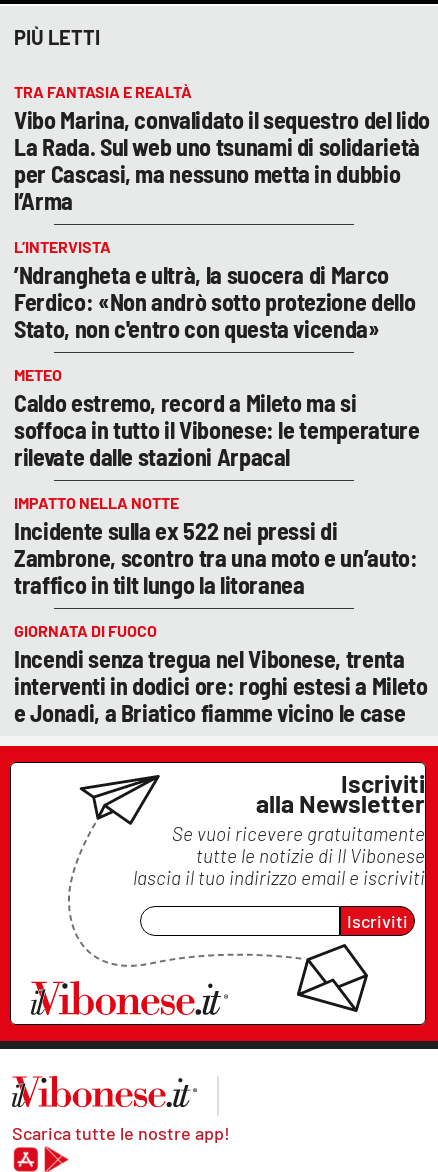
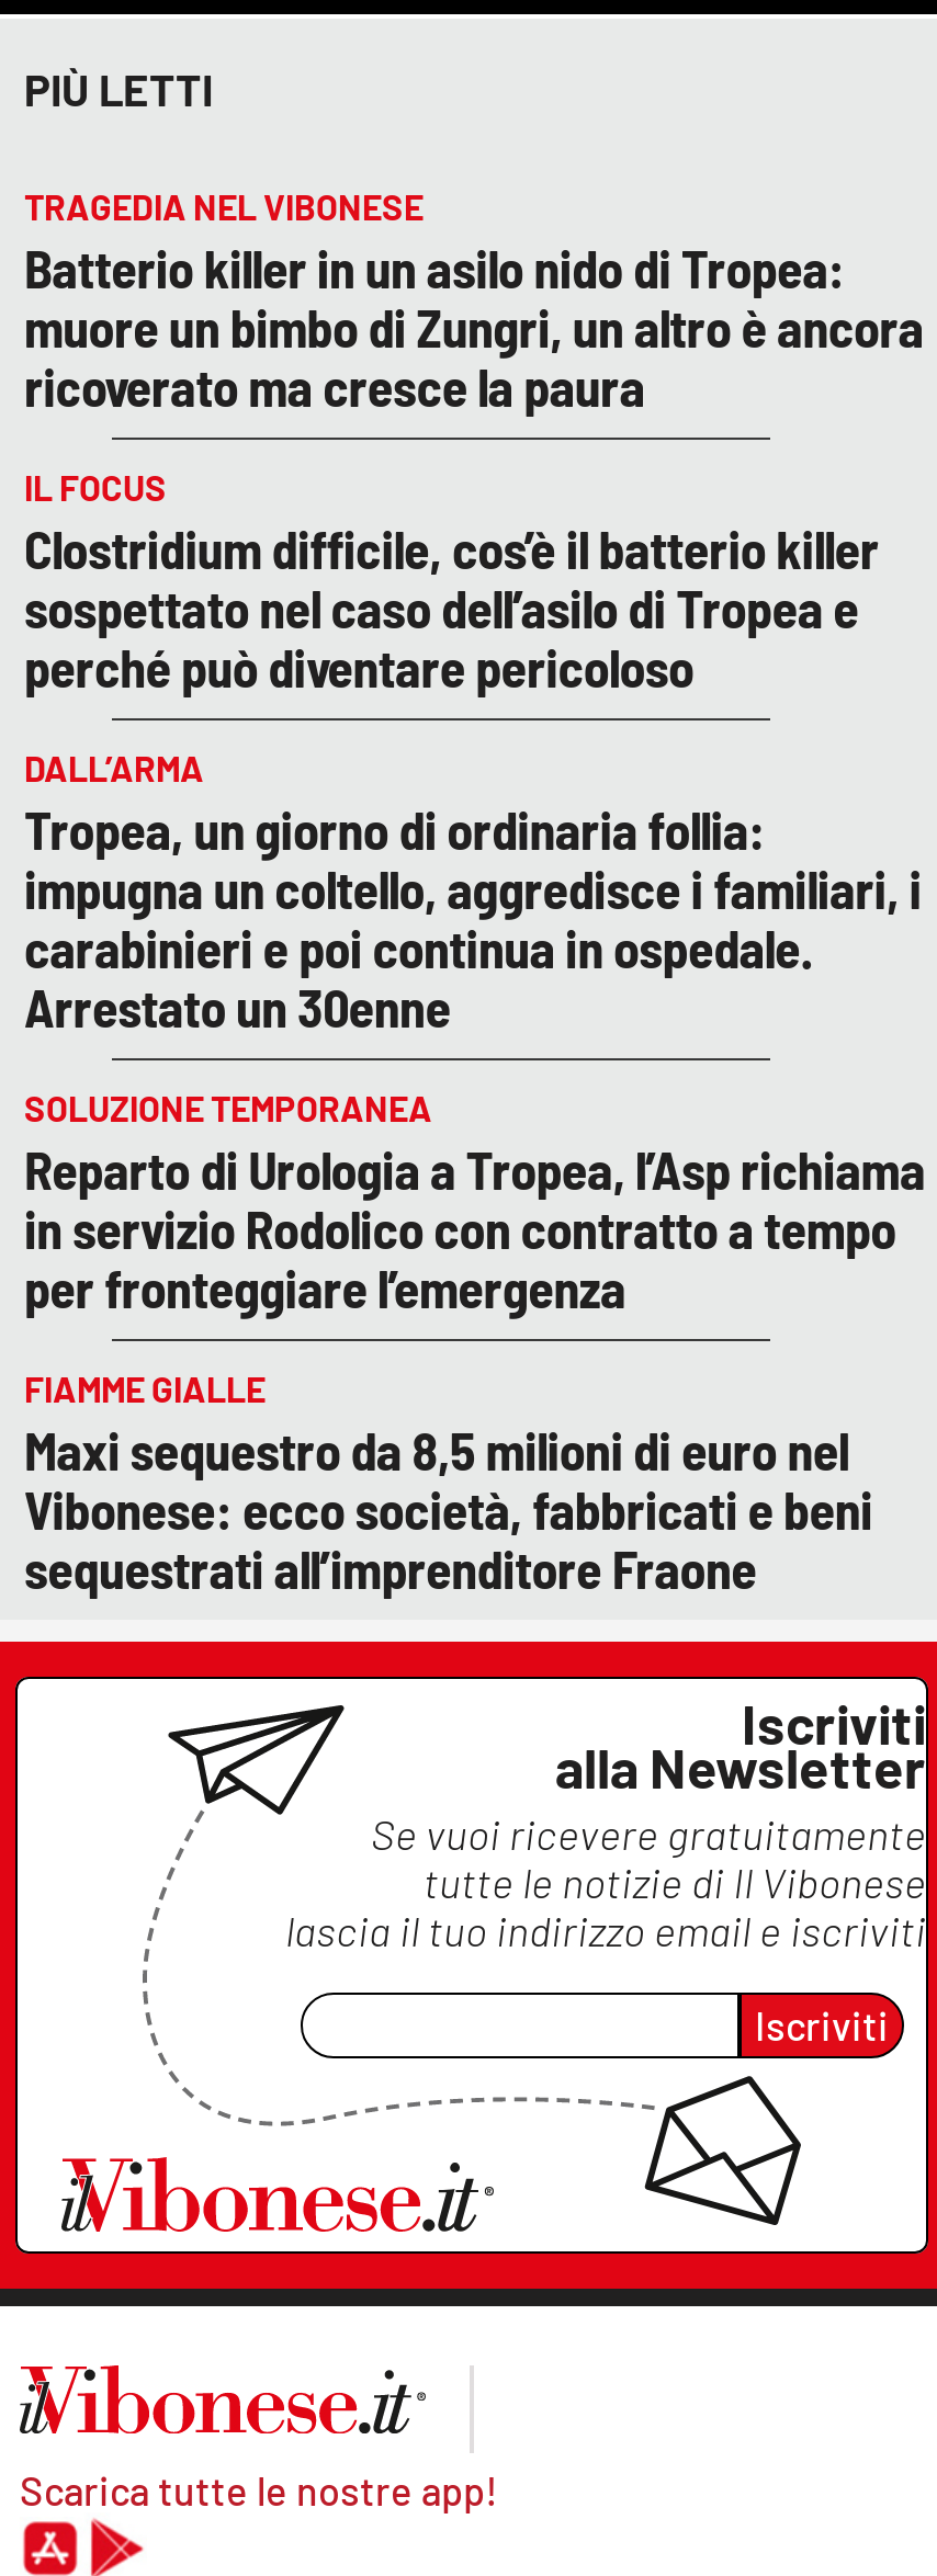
- TRA FANTASIA E REALTÀ
- Vibo Marina, convalidato il sequestro del lido
- La Rada. Sul web uno tsunami di solidarietà
- per Cascasi, ma nessuno metta in dubbio
- l’Arma
+ TRAGEDIA NEL VIBONESE
+ Batterio killer in un asilo nido di Tropea:
+ muore un bimbo di Zungri, un altro è ancora
+ ricoverato ma cresce la paura

- L’INTERVISTA
- ’Ndrangheta e ultrà, la suocera di Marco
- Ferdico: «Non andrò sotto protezione dello
- Stato, non c'entro con questa vicenda»
+ IL FOCUS
+ Clostridium difficile, cos’è il batterio killer
+ sospettato nel caso dell’asilo di Tropea e
+ perché può diventare pericoloso

- METEO
- Caldo estremo, record a Mileto ma si
- soffoca in tutto il Vibonese: le temperature
- rilevate dalle stazioni Arpacal
+ DALL’ARMA
+ Tropea, un giorno di ordinaria follia:
+ impugna un coltello, aggredisce i familiari, i
+ carabinieri e poi continua in ospedale.
+ Arrestato un 30enne

- IMPATTO NELLA NOTTE
- Incidente sulla ex 522 nei pressi di
- Zambrone, scontro tra una moto e un’auto:
- traffico in tilt lungo la litoranea
+ SOLUZIONE TEMPORANEA
+ Reparto di Urologia a Tropea, l’Asp richiama
+ in servizio Rodolico con contratto a tempo
+ per fronteggiare l’emergenza

- GIORNATA DI FUOCO
- Incendi senza tregua nel Vibonese, trenta
- interventi in dodici ore: roghi estesi a Mileto
- e Jonadi, a Briatico fiamme vicino le case
+ FIAMME GIALLE
+ Maxi sequestro da 8,5 milioni di euro nel
+ Vibonese: ecco società, fabbricati e beni
+ sequestrati all’imprenditore Fraone
